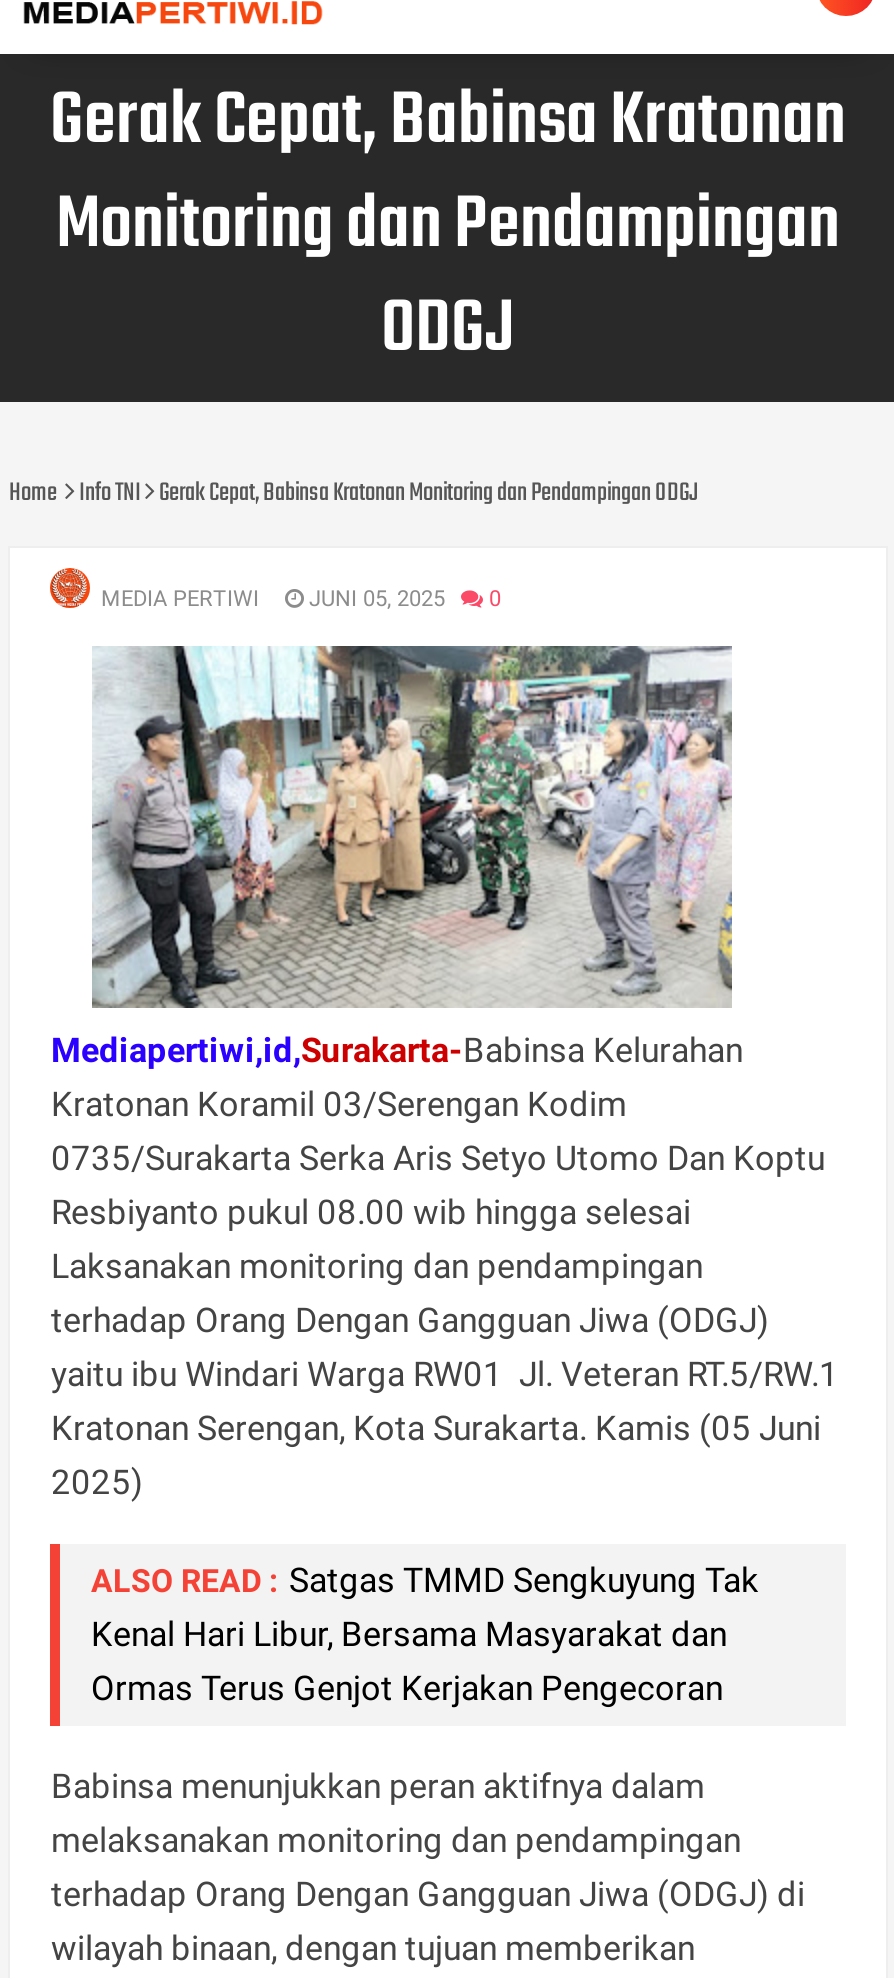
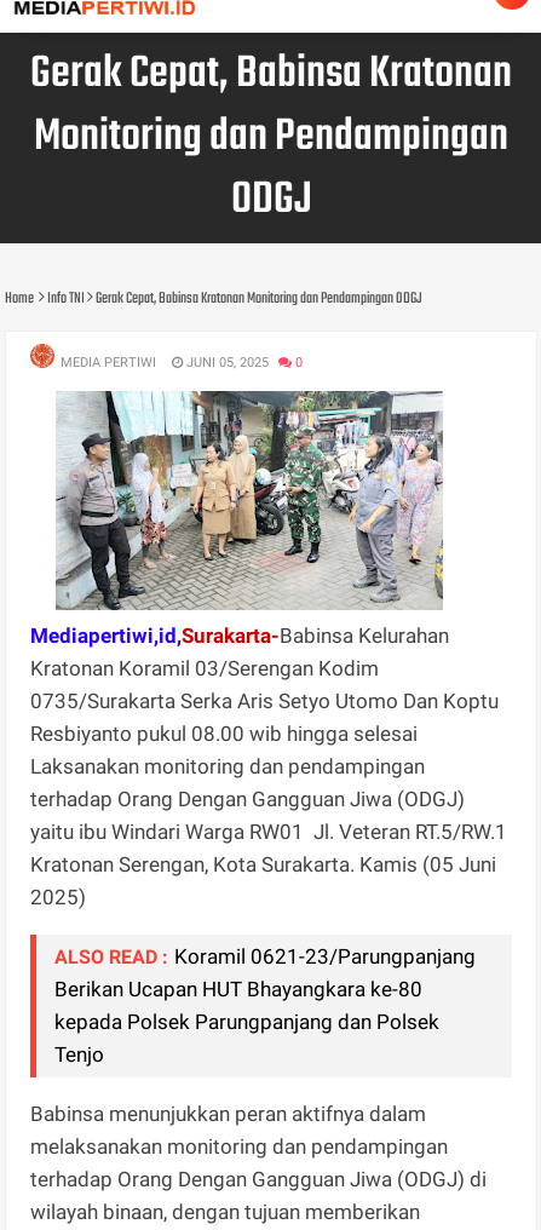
- ALSO READ : Satgas TMMD Sengkuyung Tak
- Kenal Hari Libur, Bersama Masyarakat dan
- Ormas Terus Genjot Kerjakan Pengecoran
+ ALSO READ : Koramil 0621-23/Parungpanjang
+ Berikan Ucapan HUT Bhayangkara ke-80
+ kepada Polsek Parungpanjang dan Polsek
+ Tenjo
